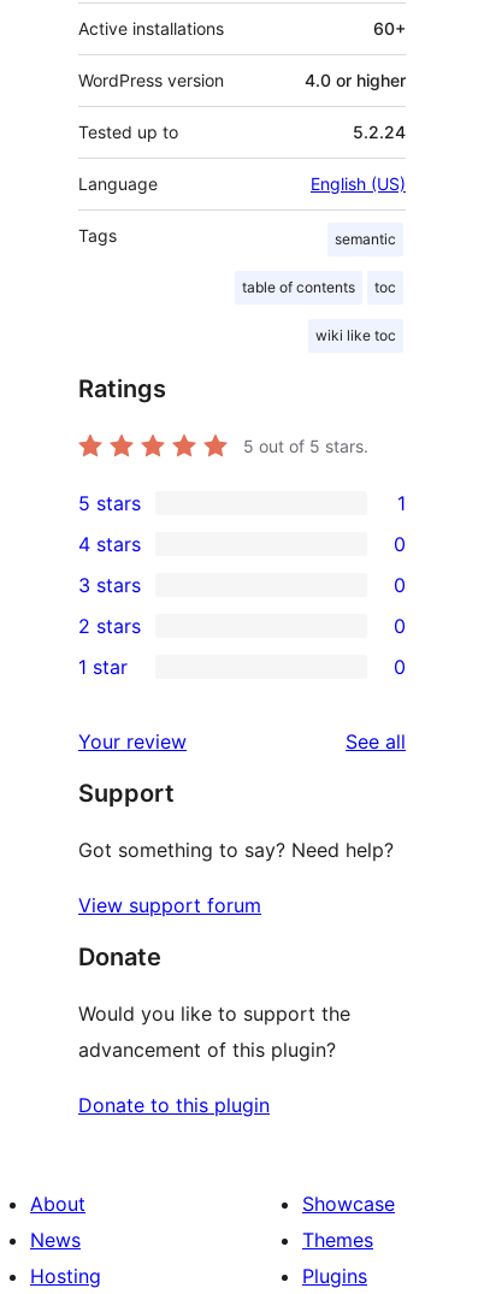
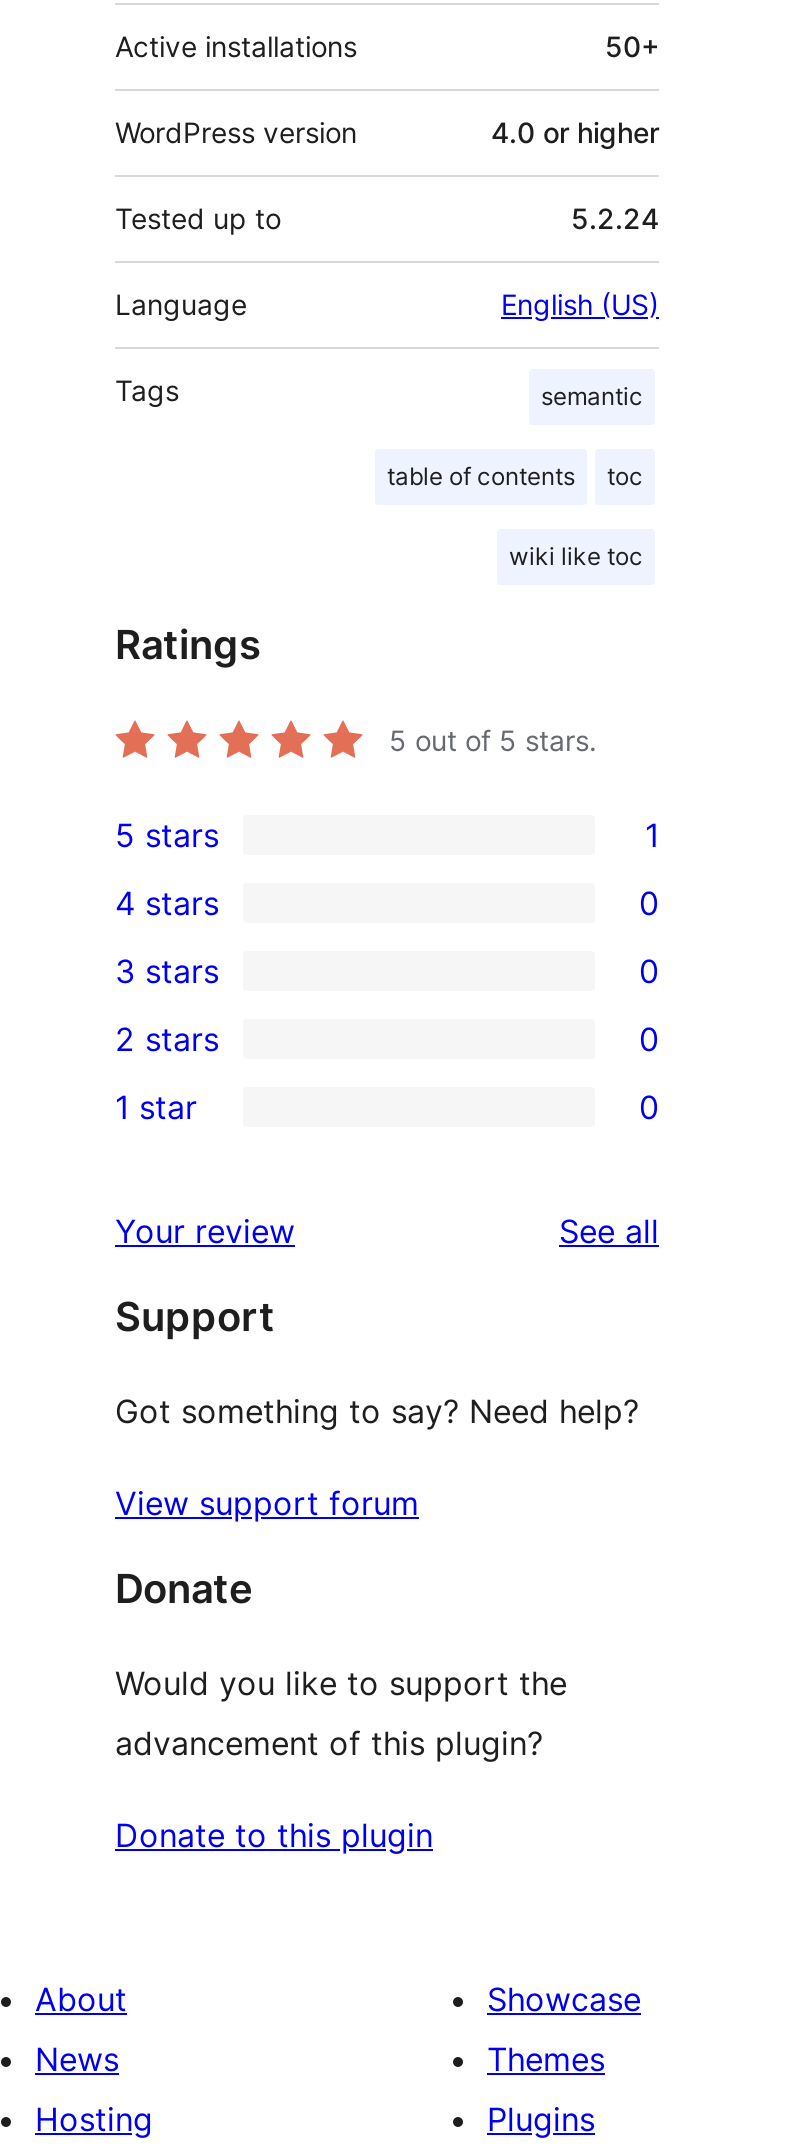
- 60+
+ 50+
